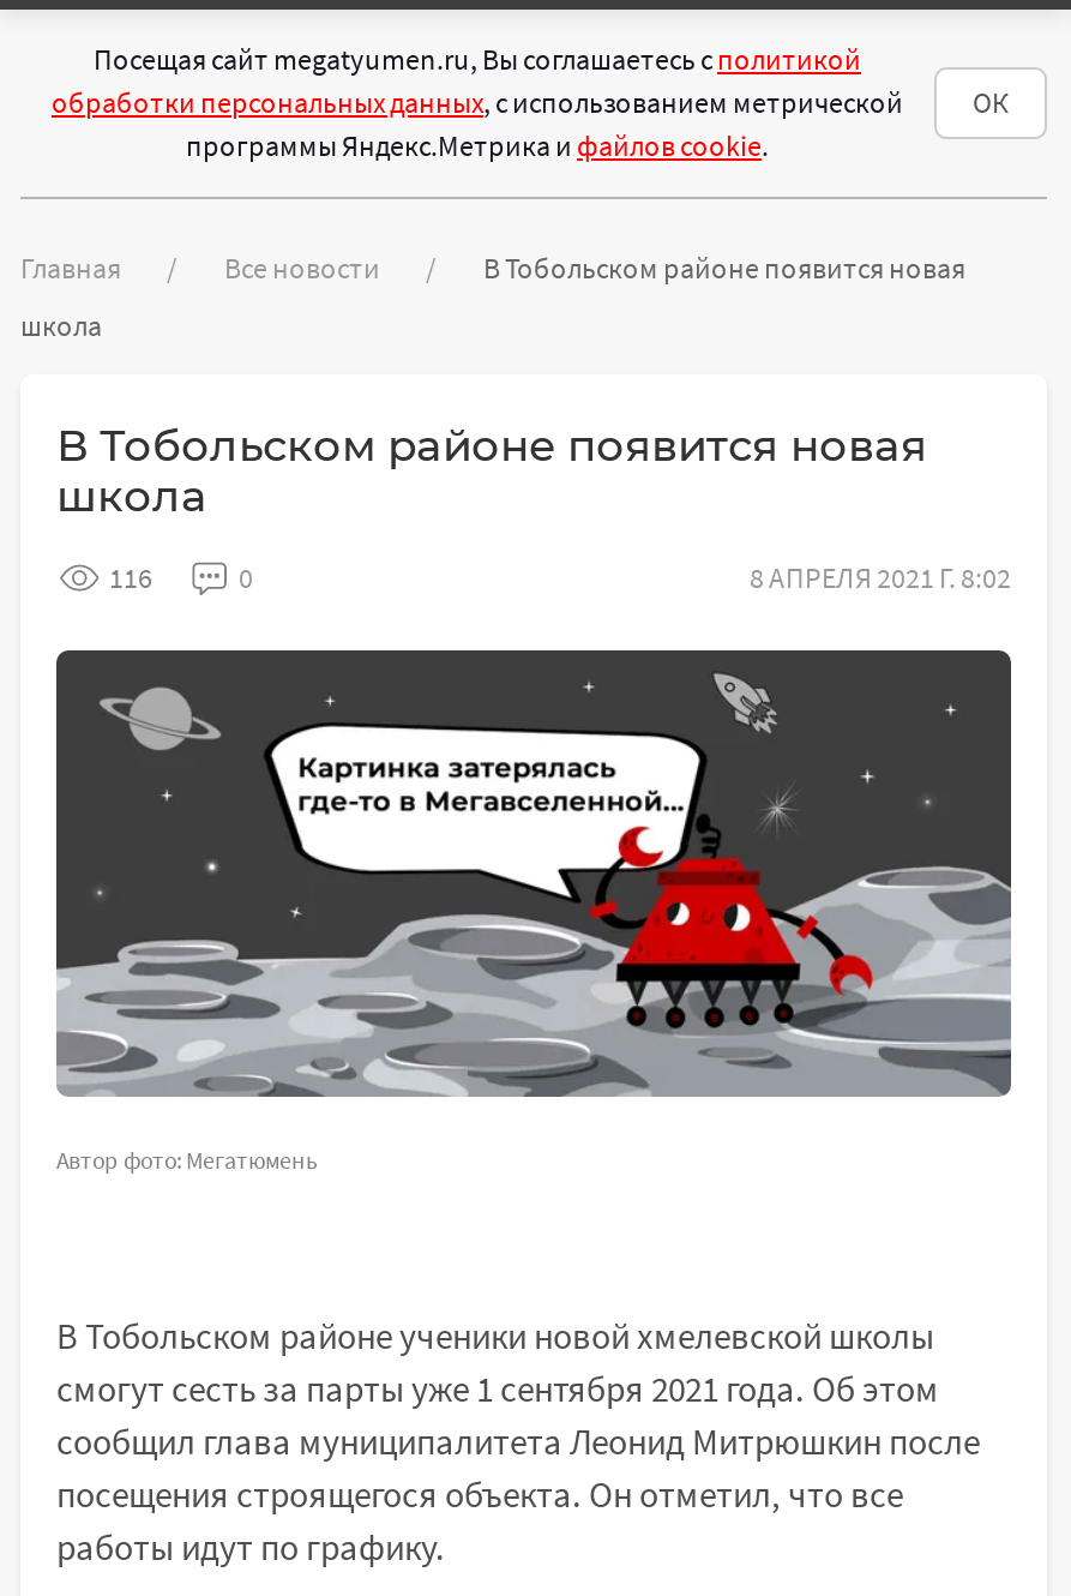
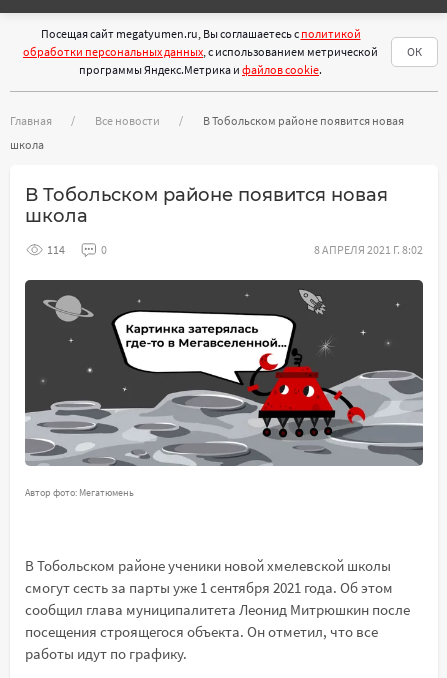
- 116
+ 114
